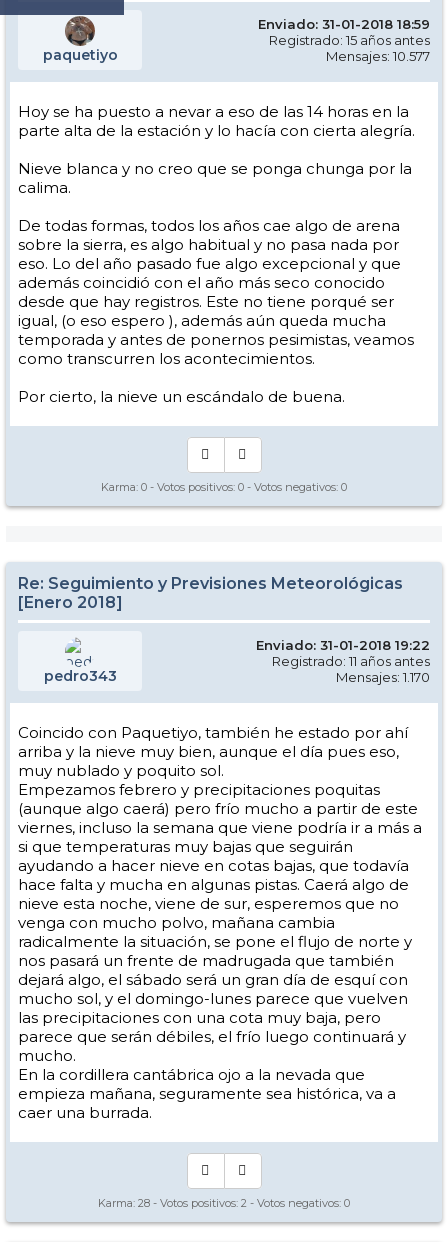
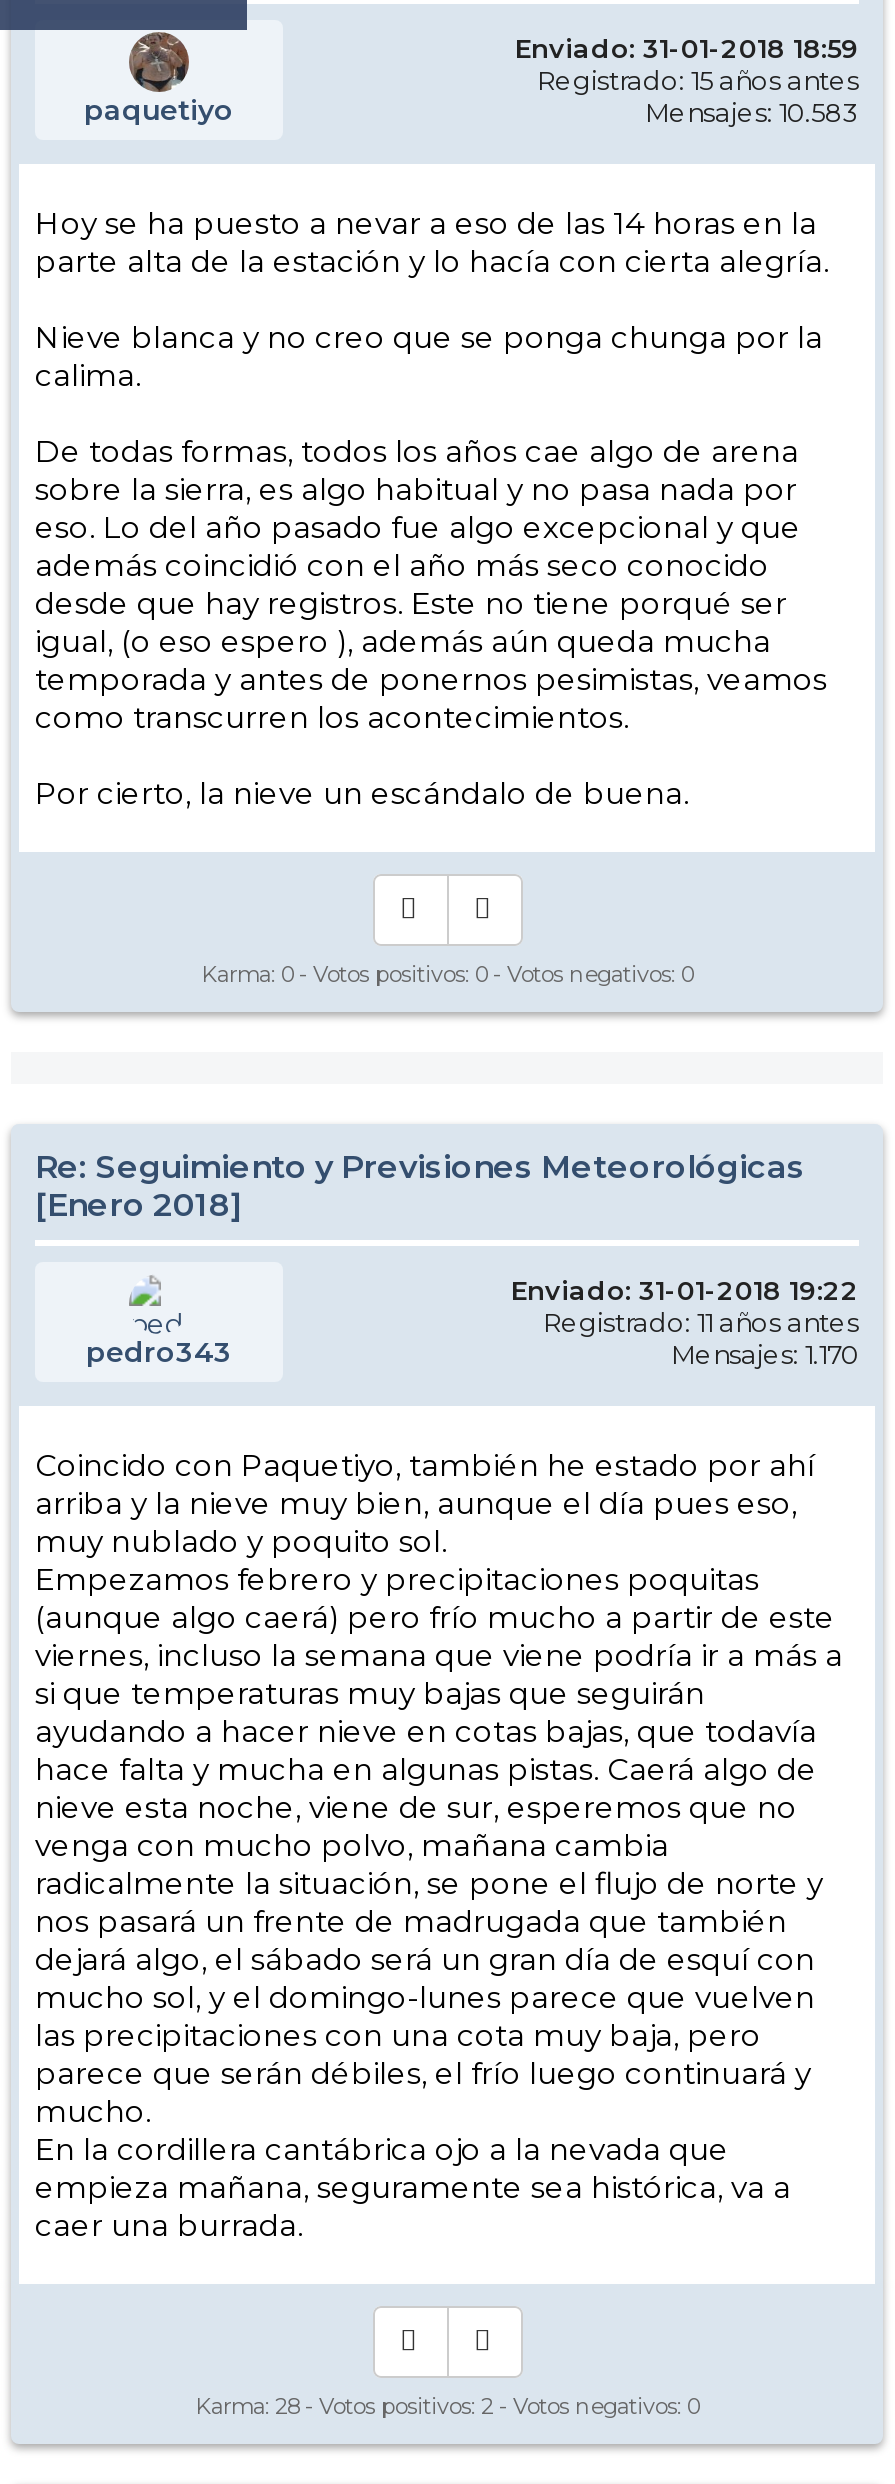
- Mensajes: 10.577
+ Mensajes: 10.583
